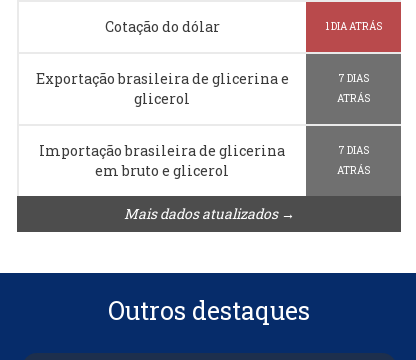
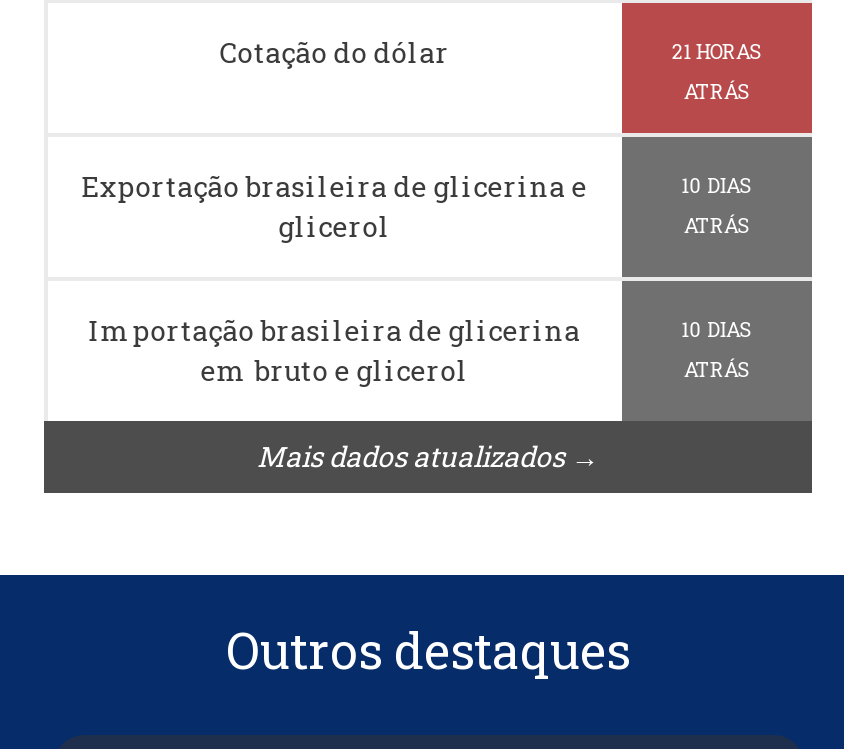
- 1 DIA ATRÁS
+ 21 HORAS
+ ATRÁS

- 7 DIAS
+ 10 DIAS

- 7 DIAS
+ 10 DIAS
